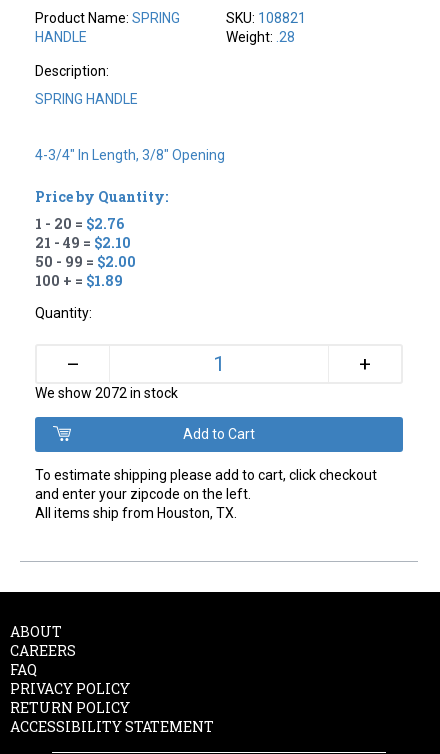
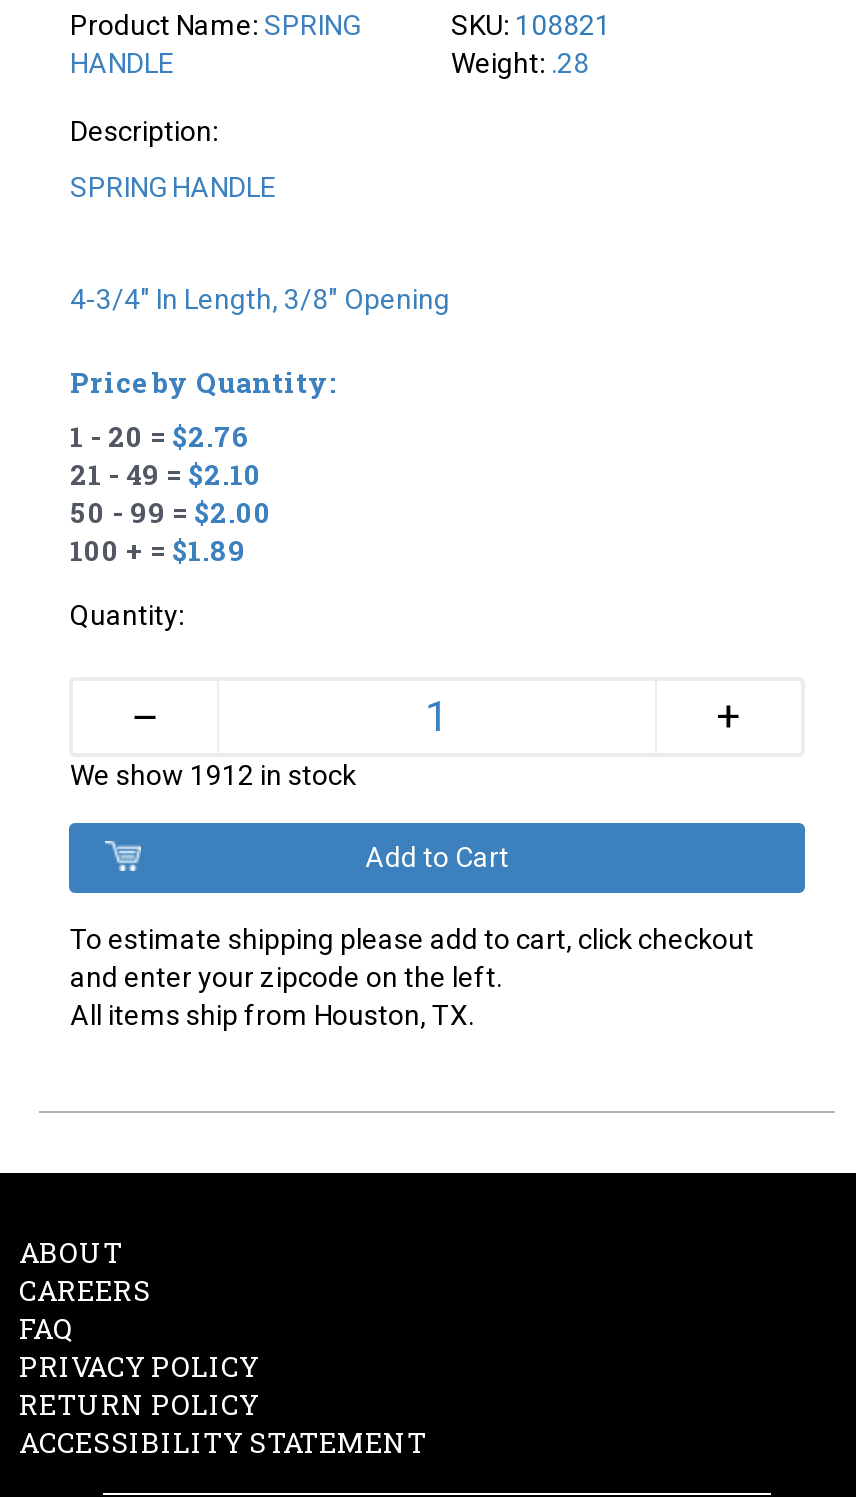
- We show 2072 in stock
+ We show 1912 in stock
